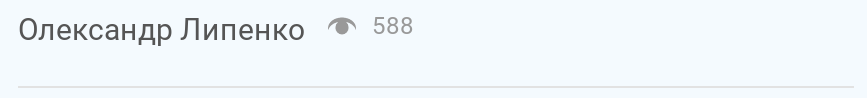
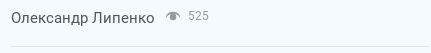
- 588
+ 525
